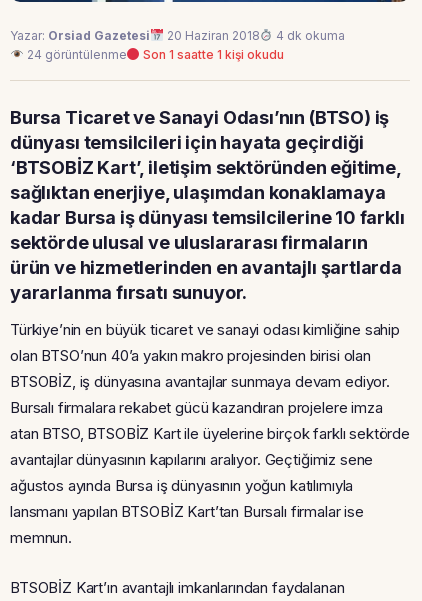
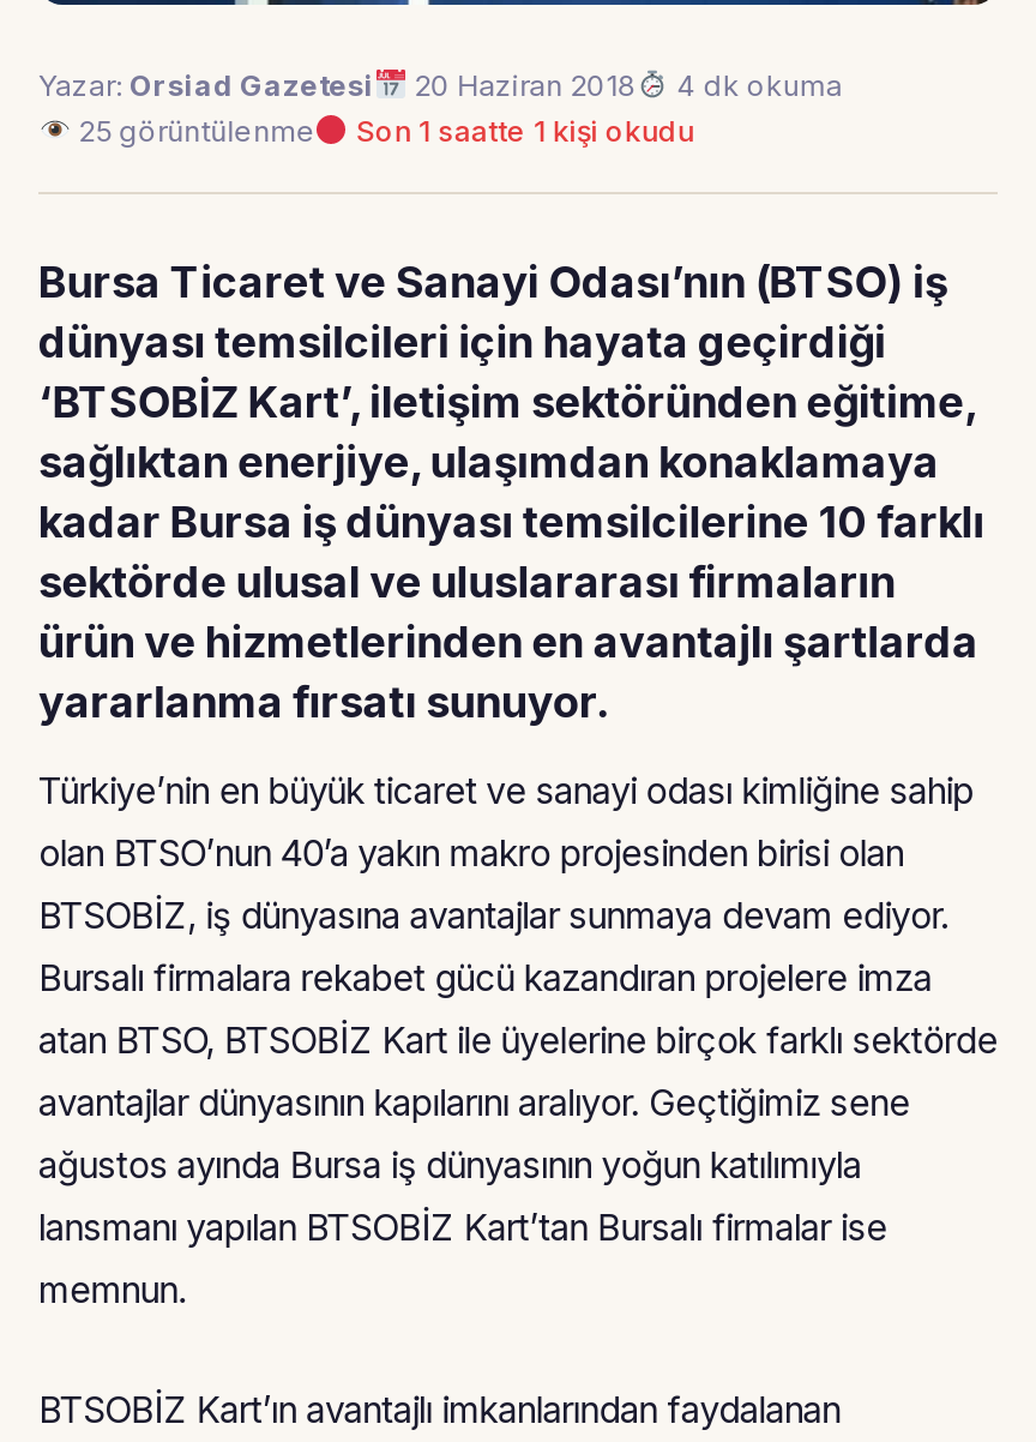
- 24 görüntülenme
+ 25 görüntülenme
